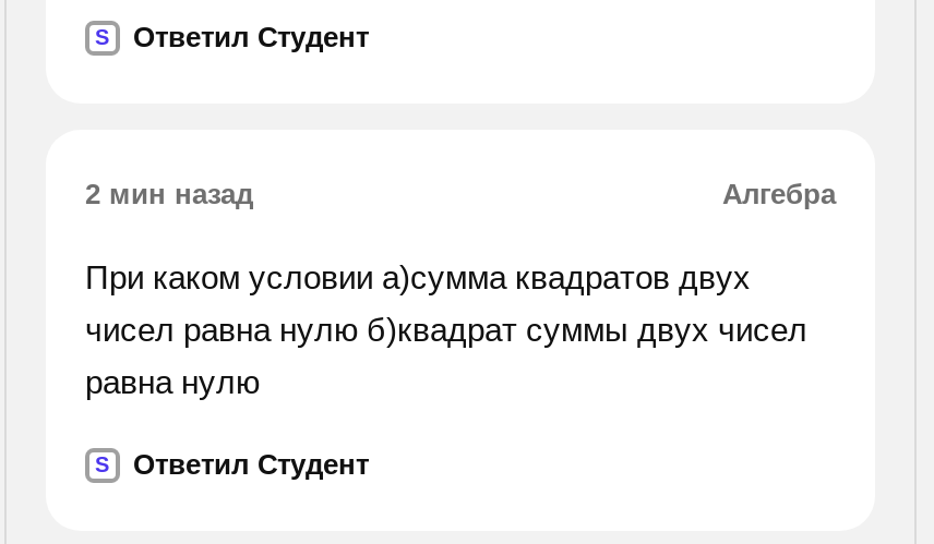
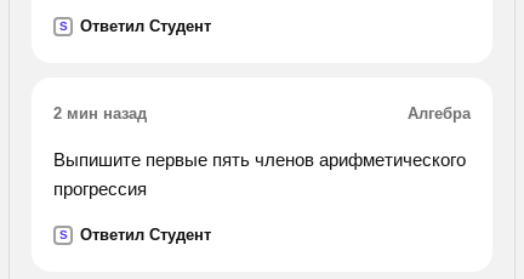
- При каком условии а)сумма квадратов двух
- чисел равна нулю б)квадрат суммы двух чисел
- равна нулю
+ Выпишите первые пять членов арифметического
+ прогрессия
